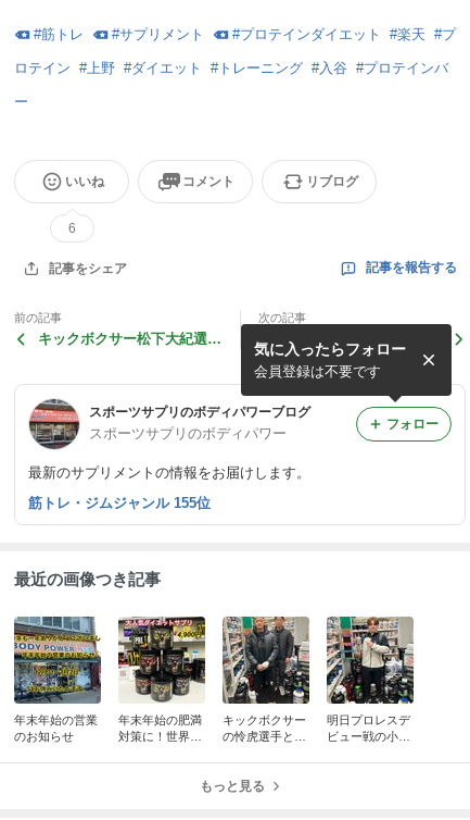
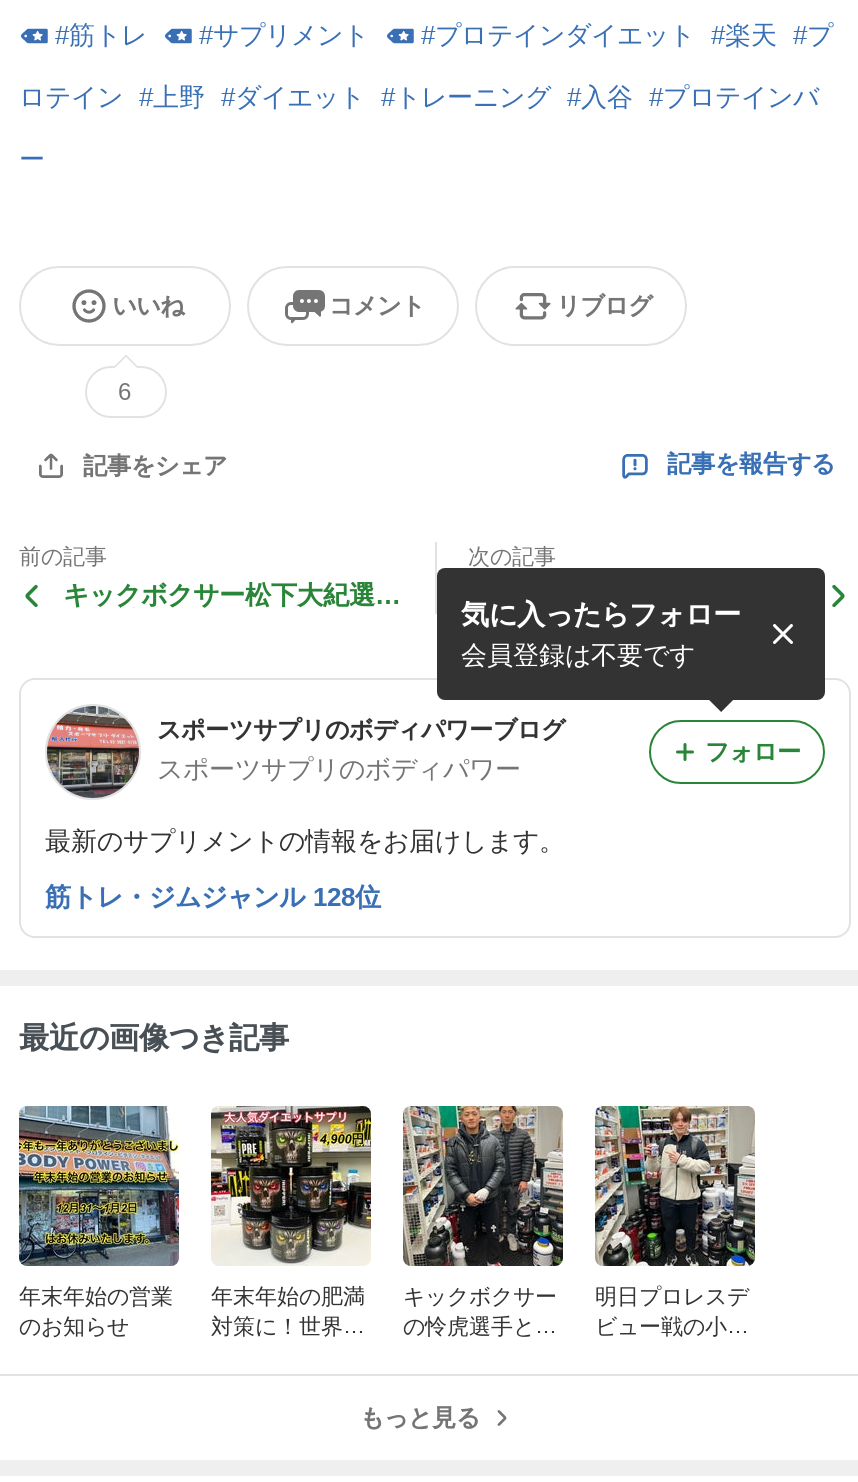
- 筋トレ・ジムジャンル 155位
+ 筋トレ・ジムジャンル 128位
